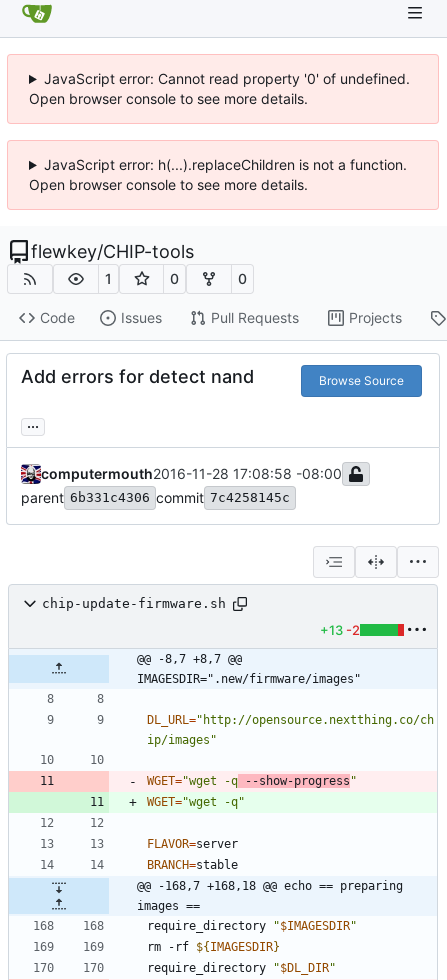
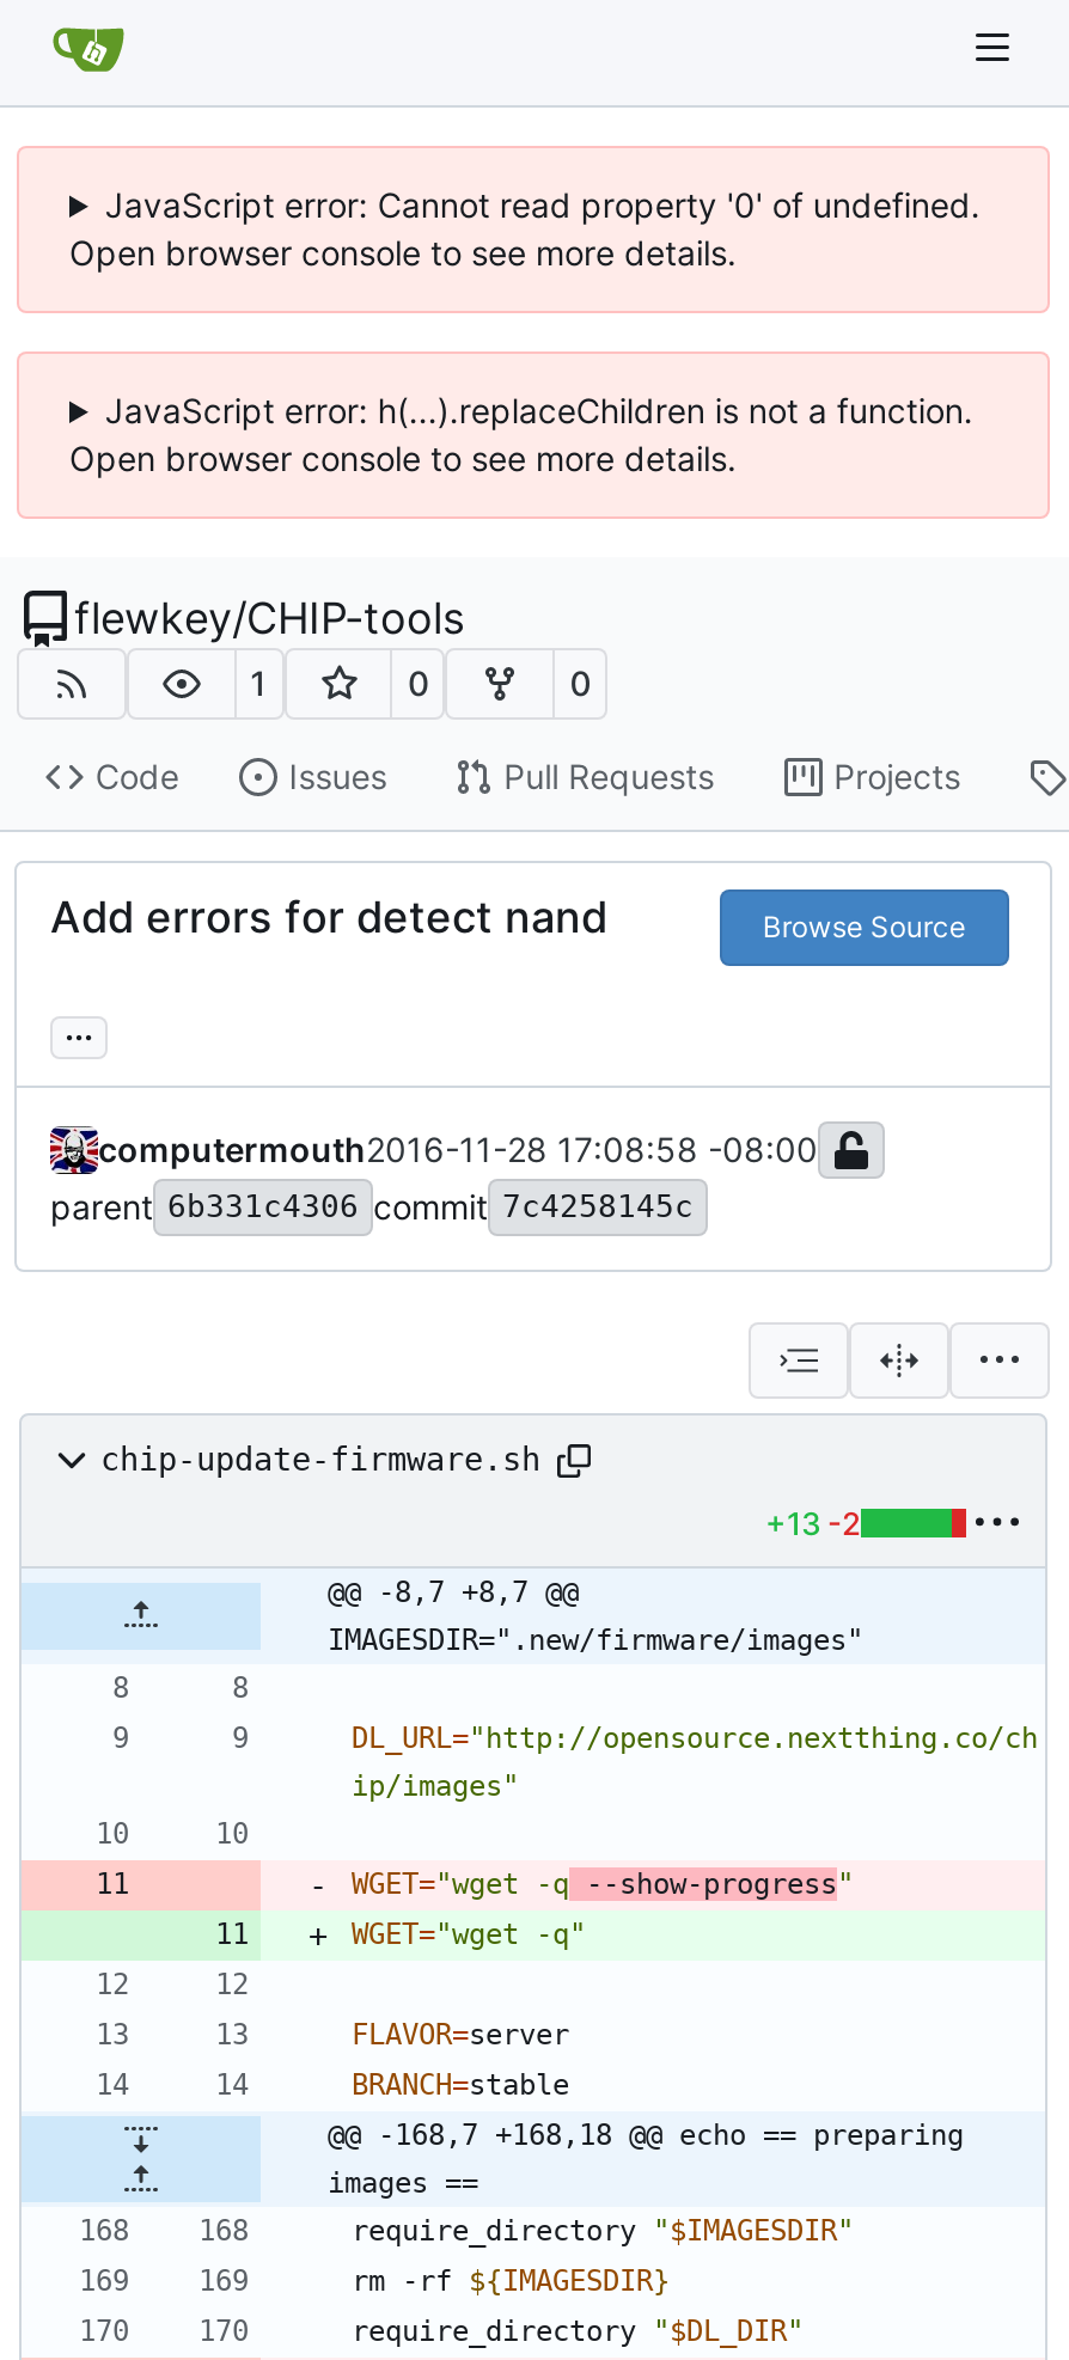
- FLAVOR=
+ FLAVOR=server

- BRANCH=
+ BRANCH=stable
